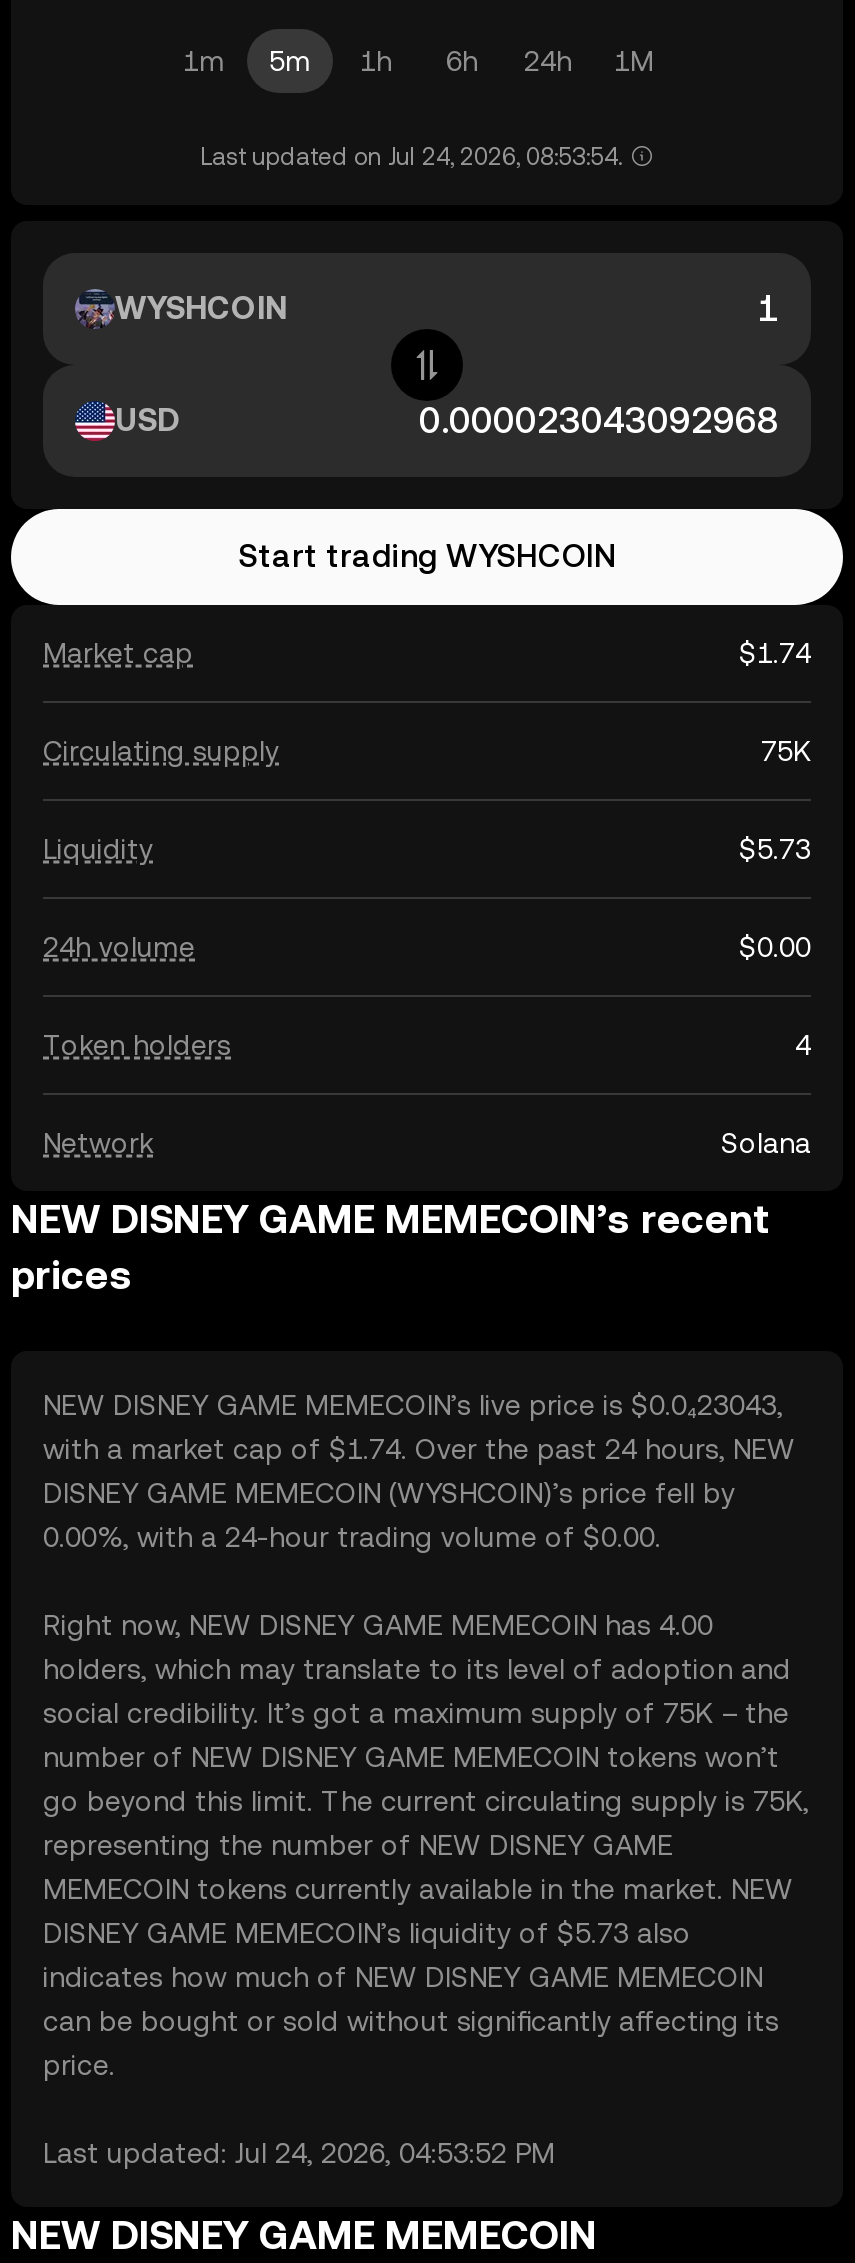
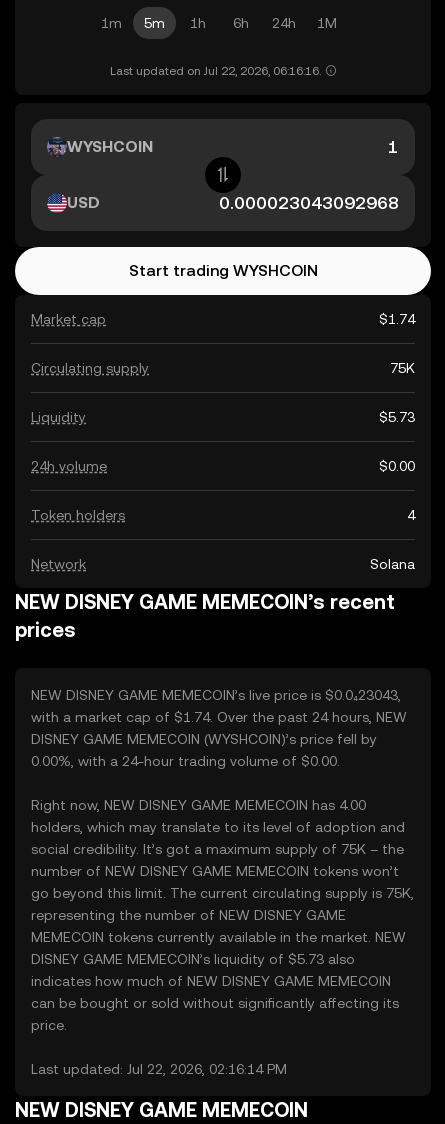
- Last updated on Jul 24, 2026, 08:53:54.
+ Last updated on Jul 22, 2026, 06:16:16.

- Last updated: Jul 24, 2026, 04:53:52 PM
+ Last updated: Jul 22, 2026, 02:16:14 PM
